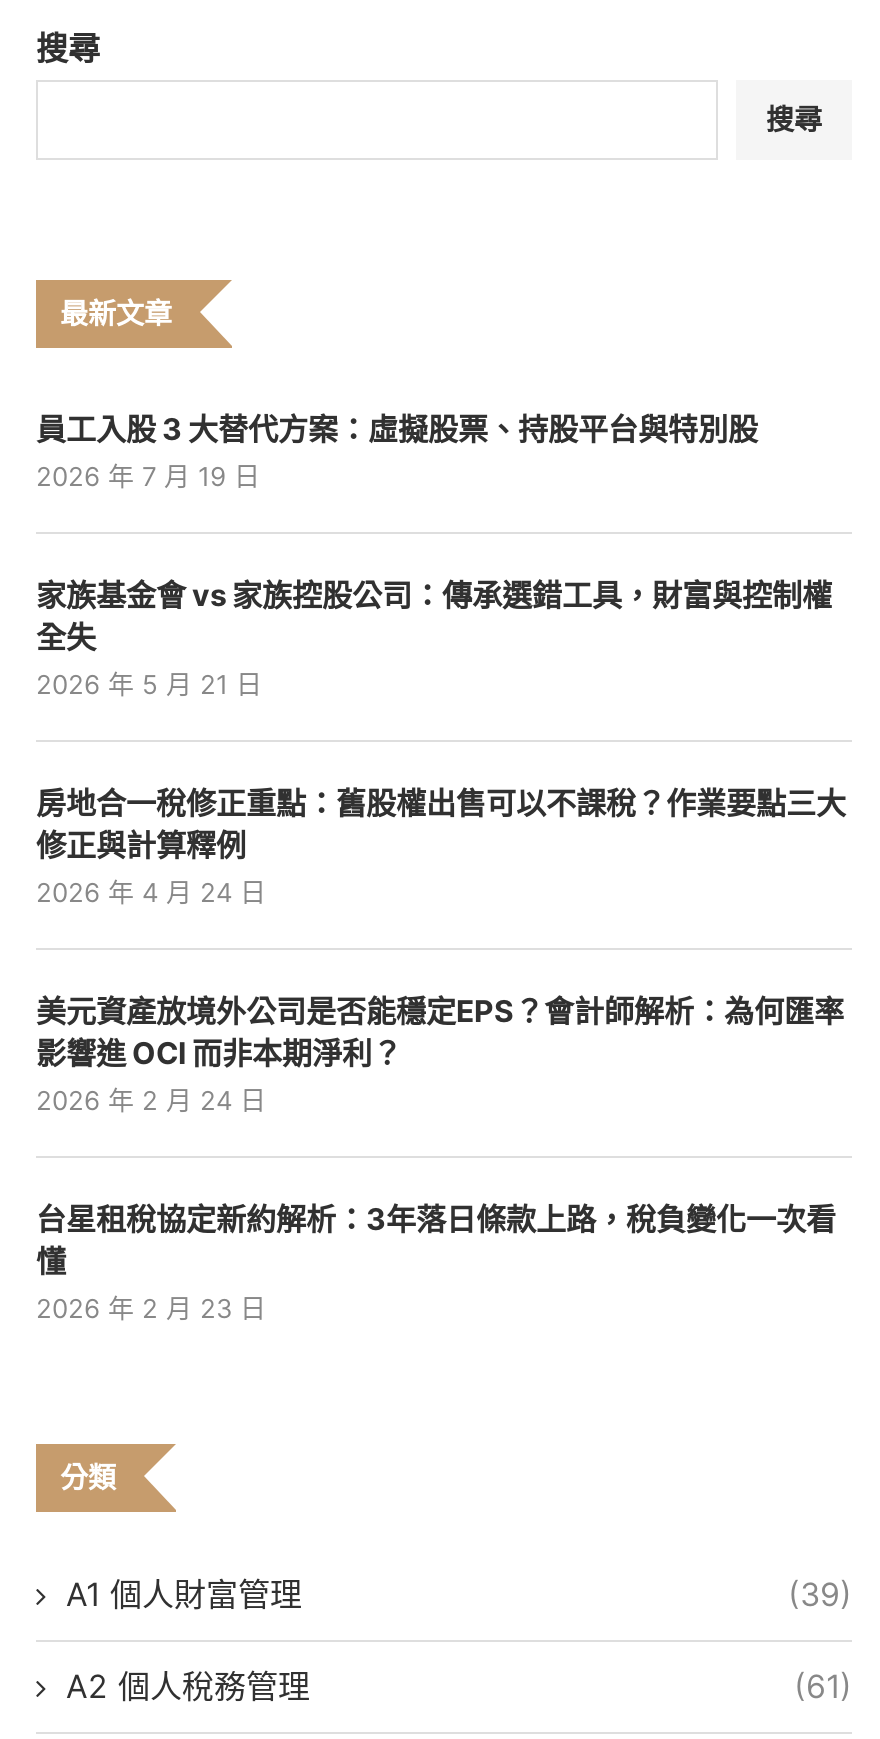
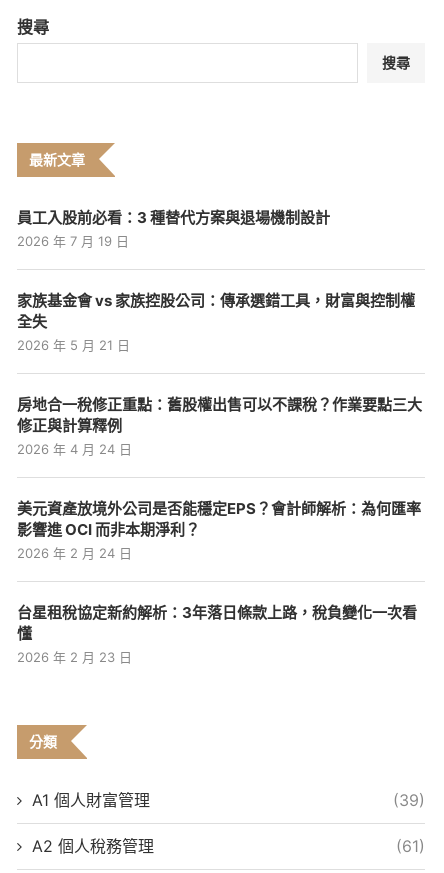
- 員工入股 3 大替代方案：虛擬股票、持股平台與特別股
+ 員工入股前必看：3 種替代方案與退場機制設計
